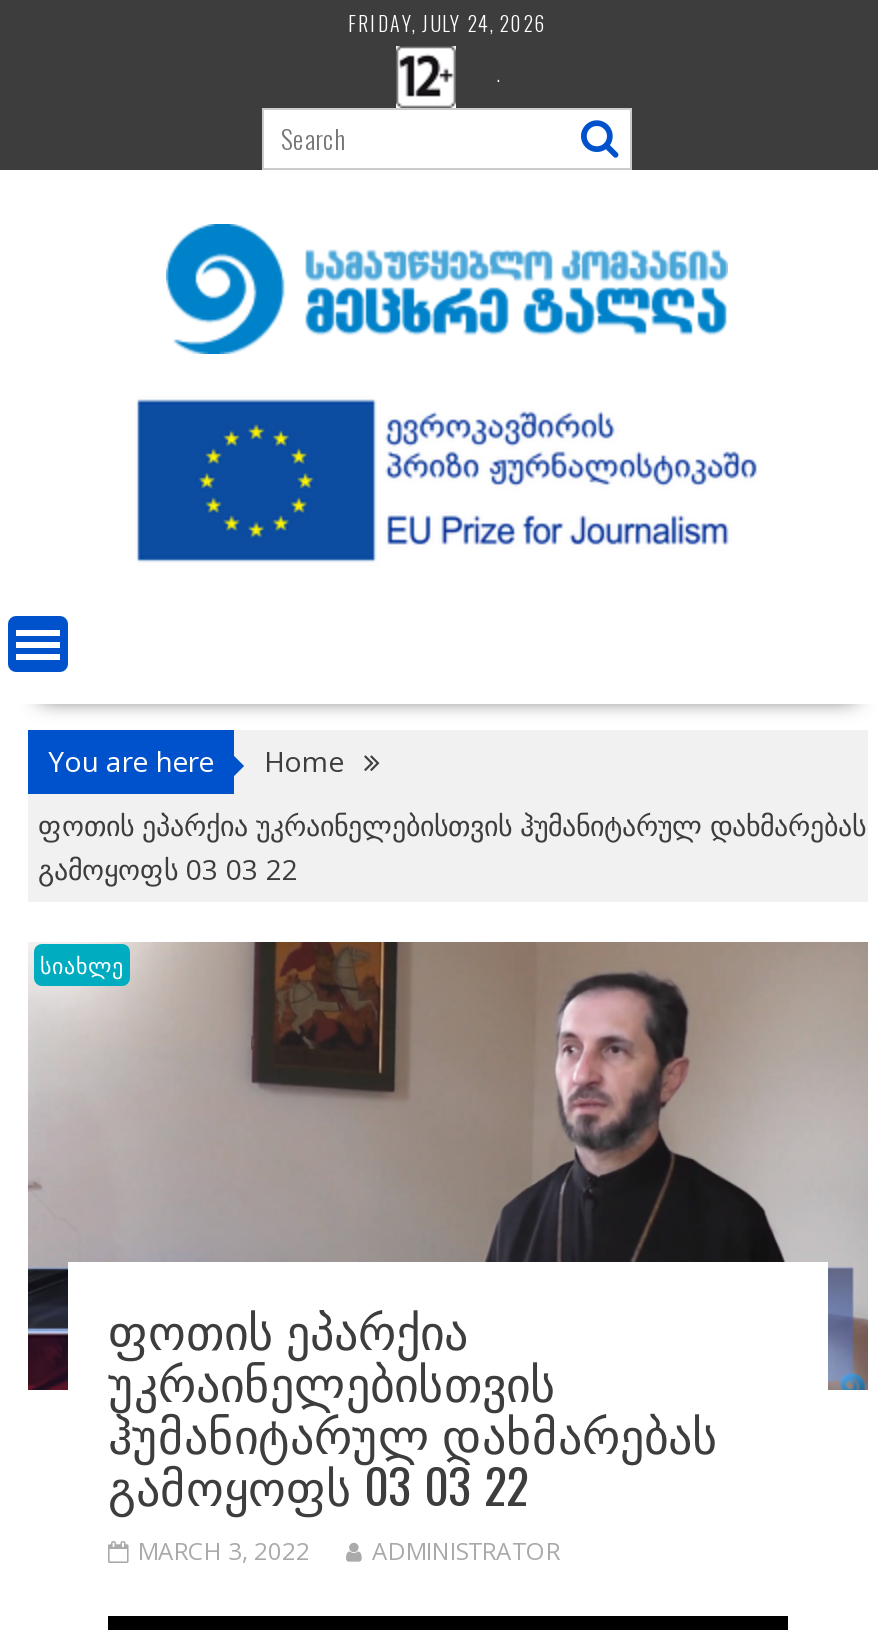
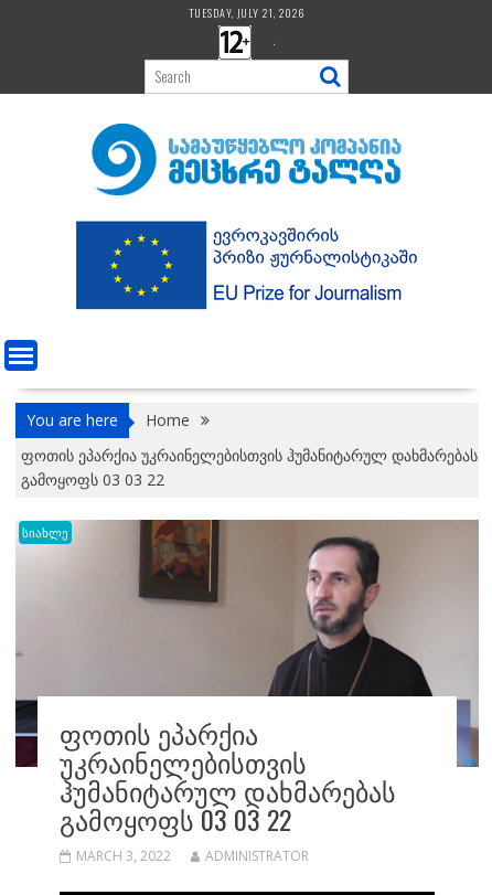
- FRIDAY, JULY 24, 2026
+ TUESDAY, JULY 21, 2026
